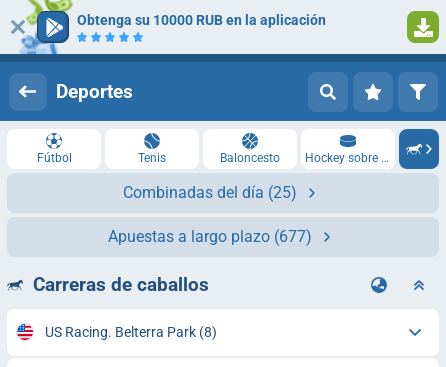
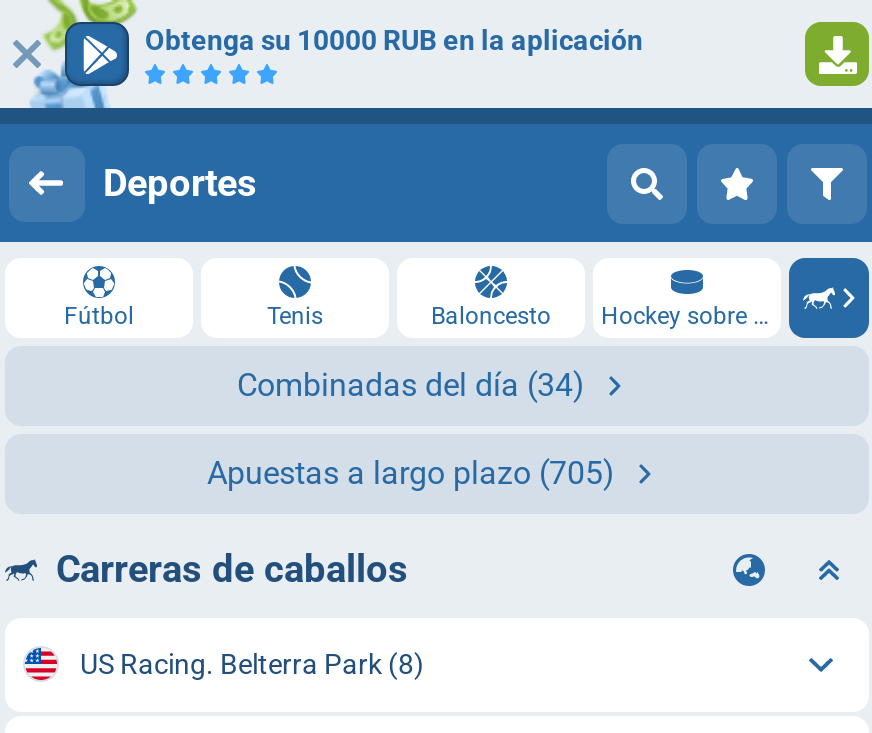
- Combinadas del día (25)
+ Combinadas del día (34)

- Apuestas a largo plazo (677)
+ Apuestas a largo plazo (705)
